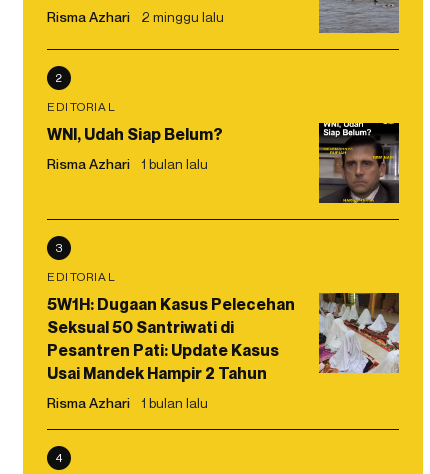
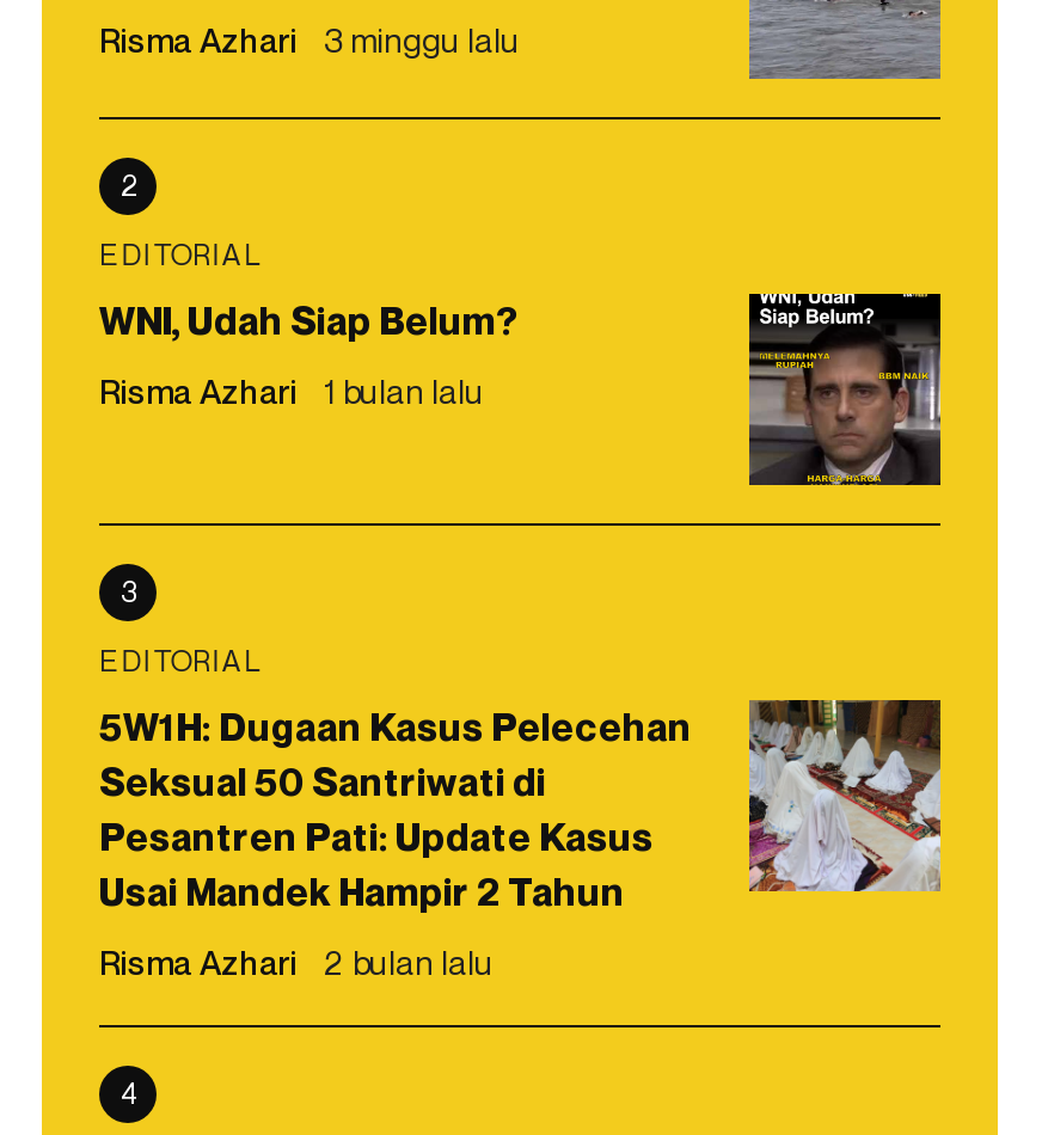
- Risma Azhari 2 minggu lalu
+ Risma Azhari 3 minggu lalu

- Risma Azhari 1 bulan lalu
+ Risma Azhari 2 bulan lalu
